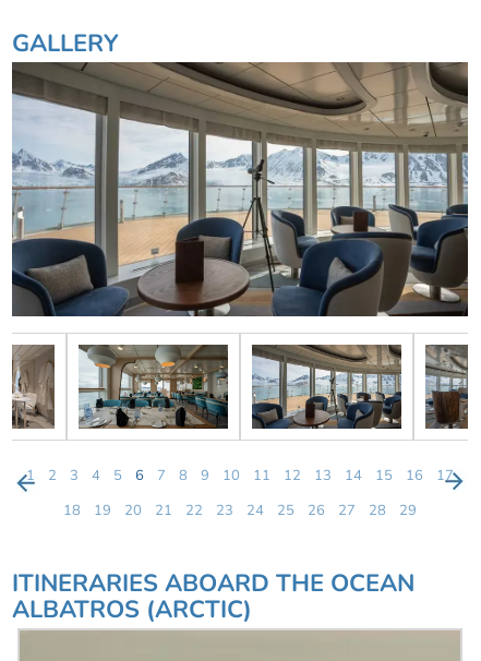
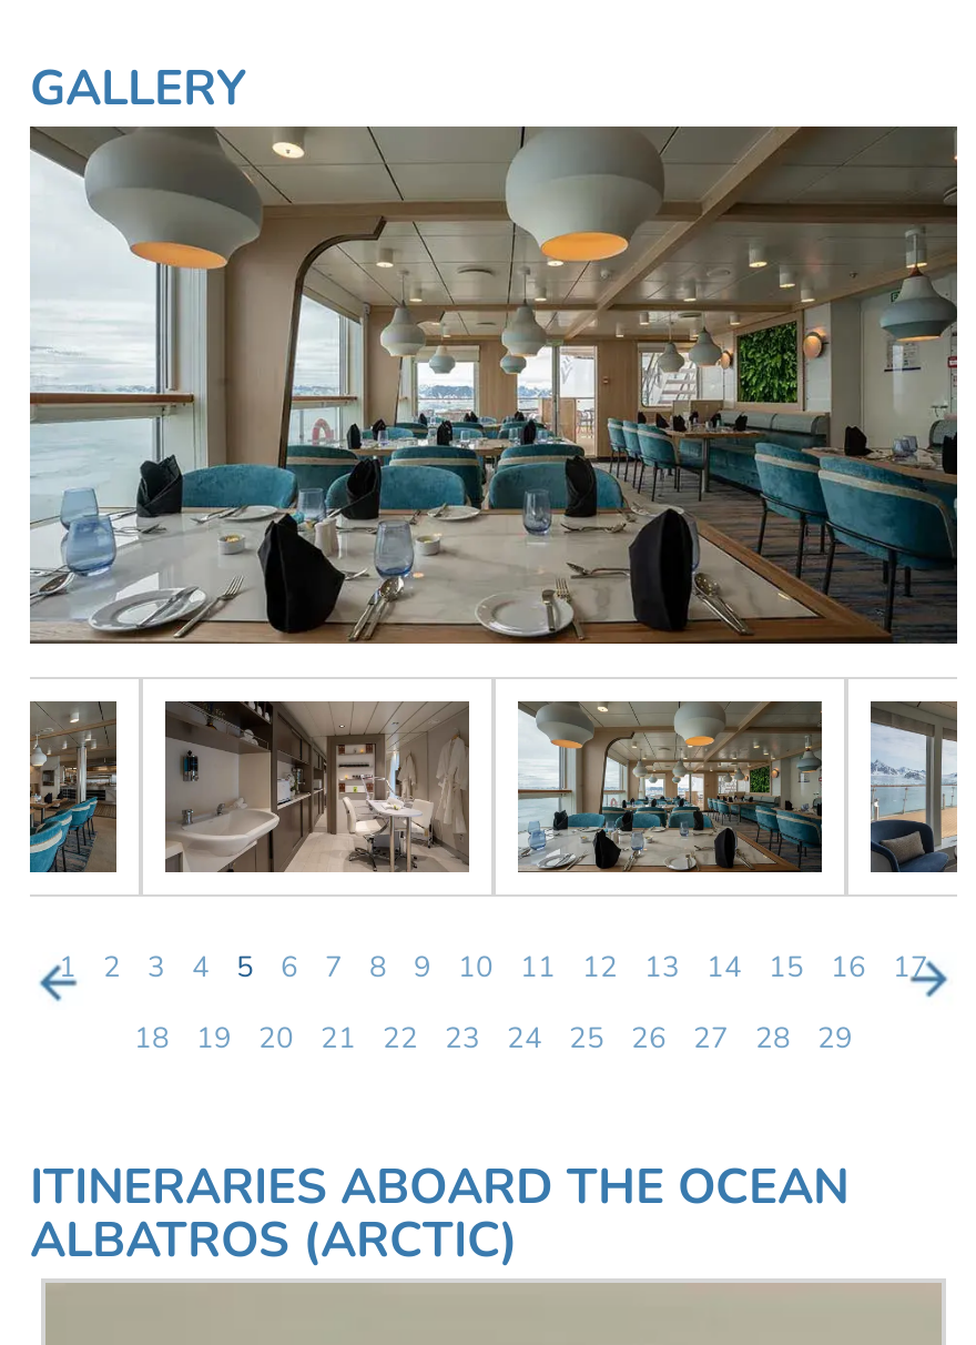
- [image]
+ [image]

- [image]
+ [image]

- [image]
+ [image]

- [image]
+ [image]

- [image]
+ [image]
